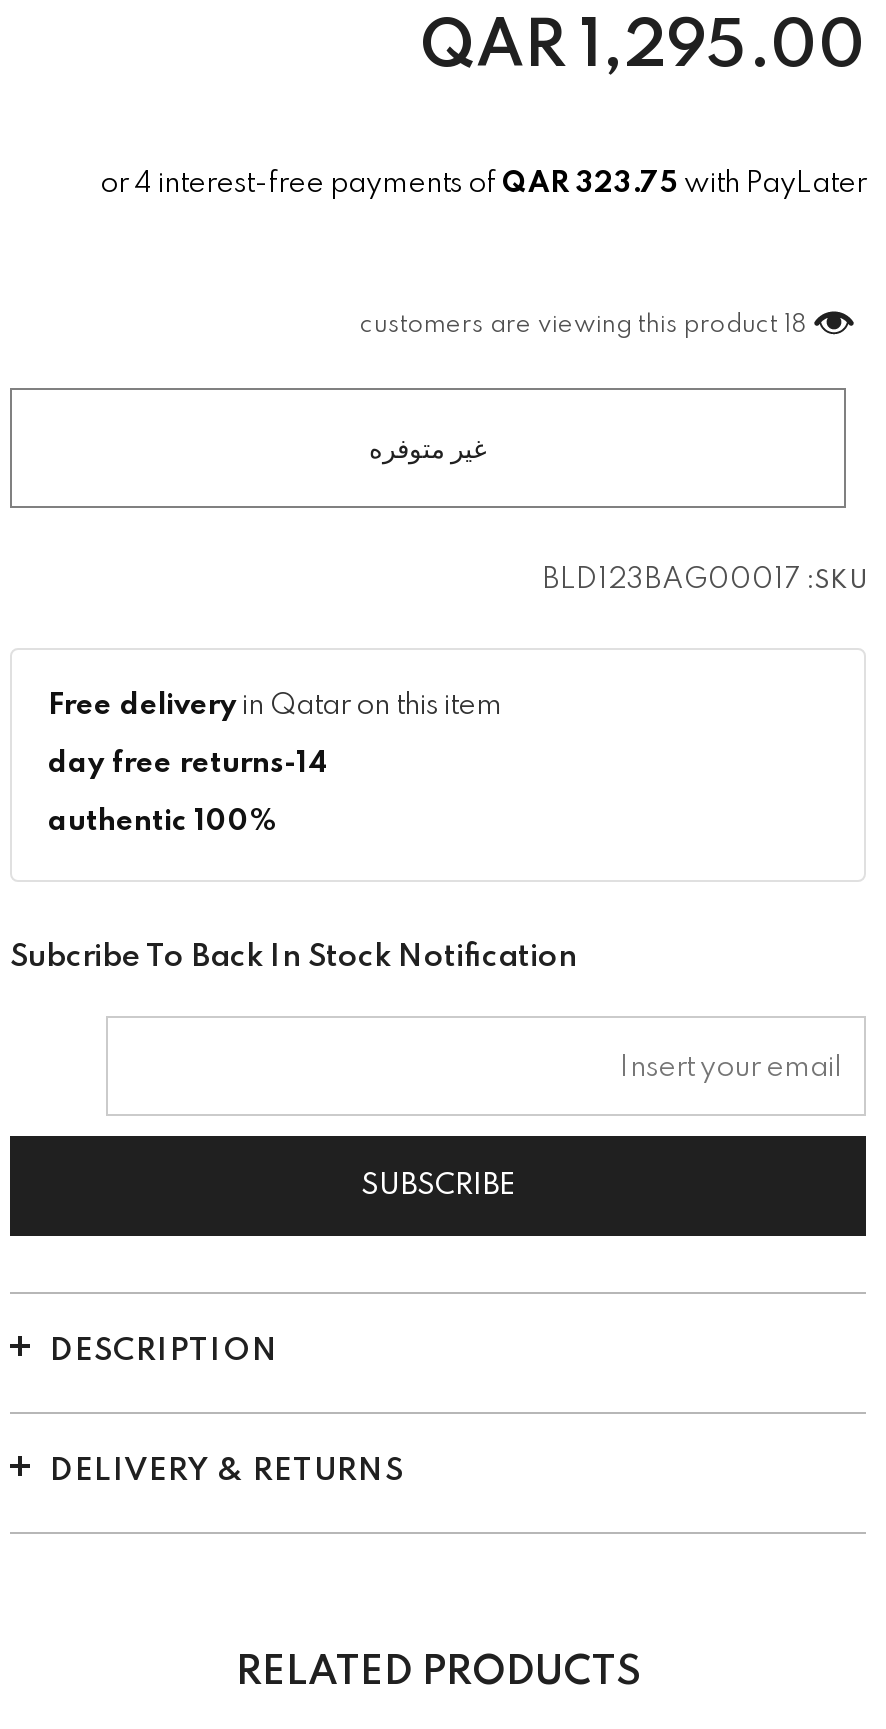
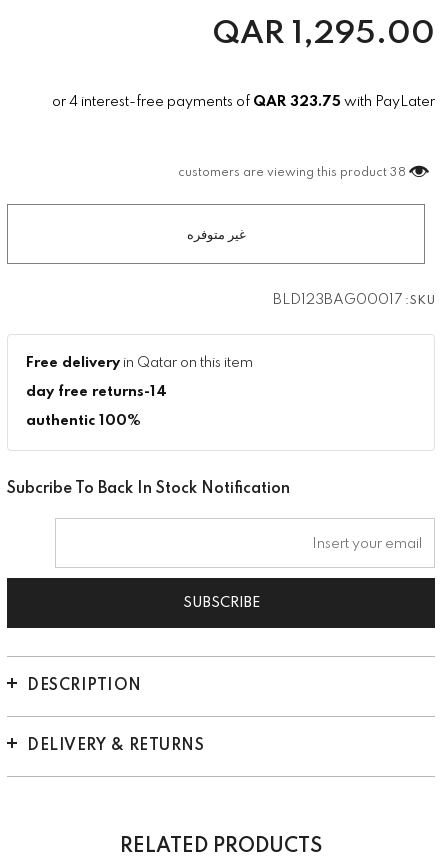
- customers are viewing this product 18
+ customers are viewing this product 38
